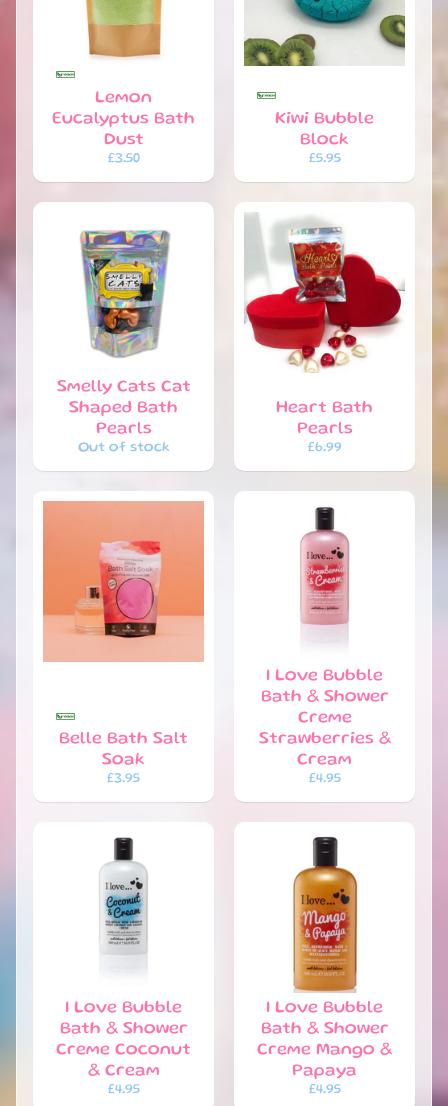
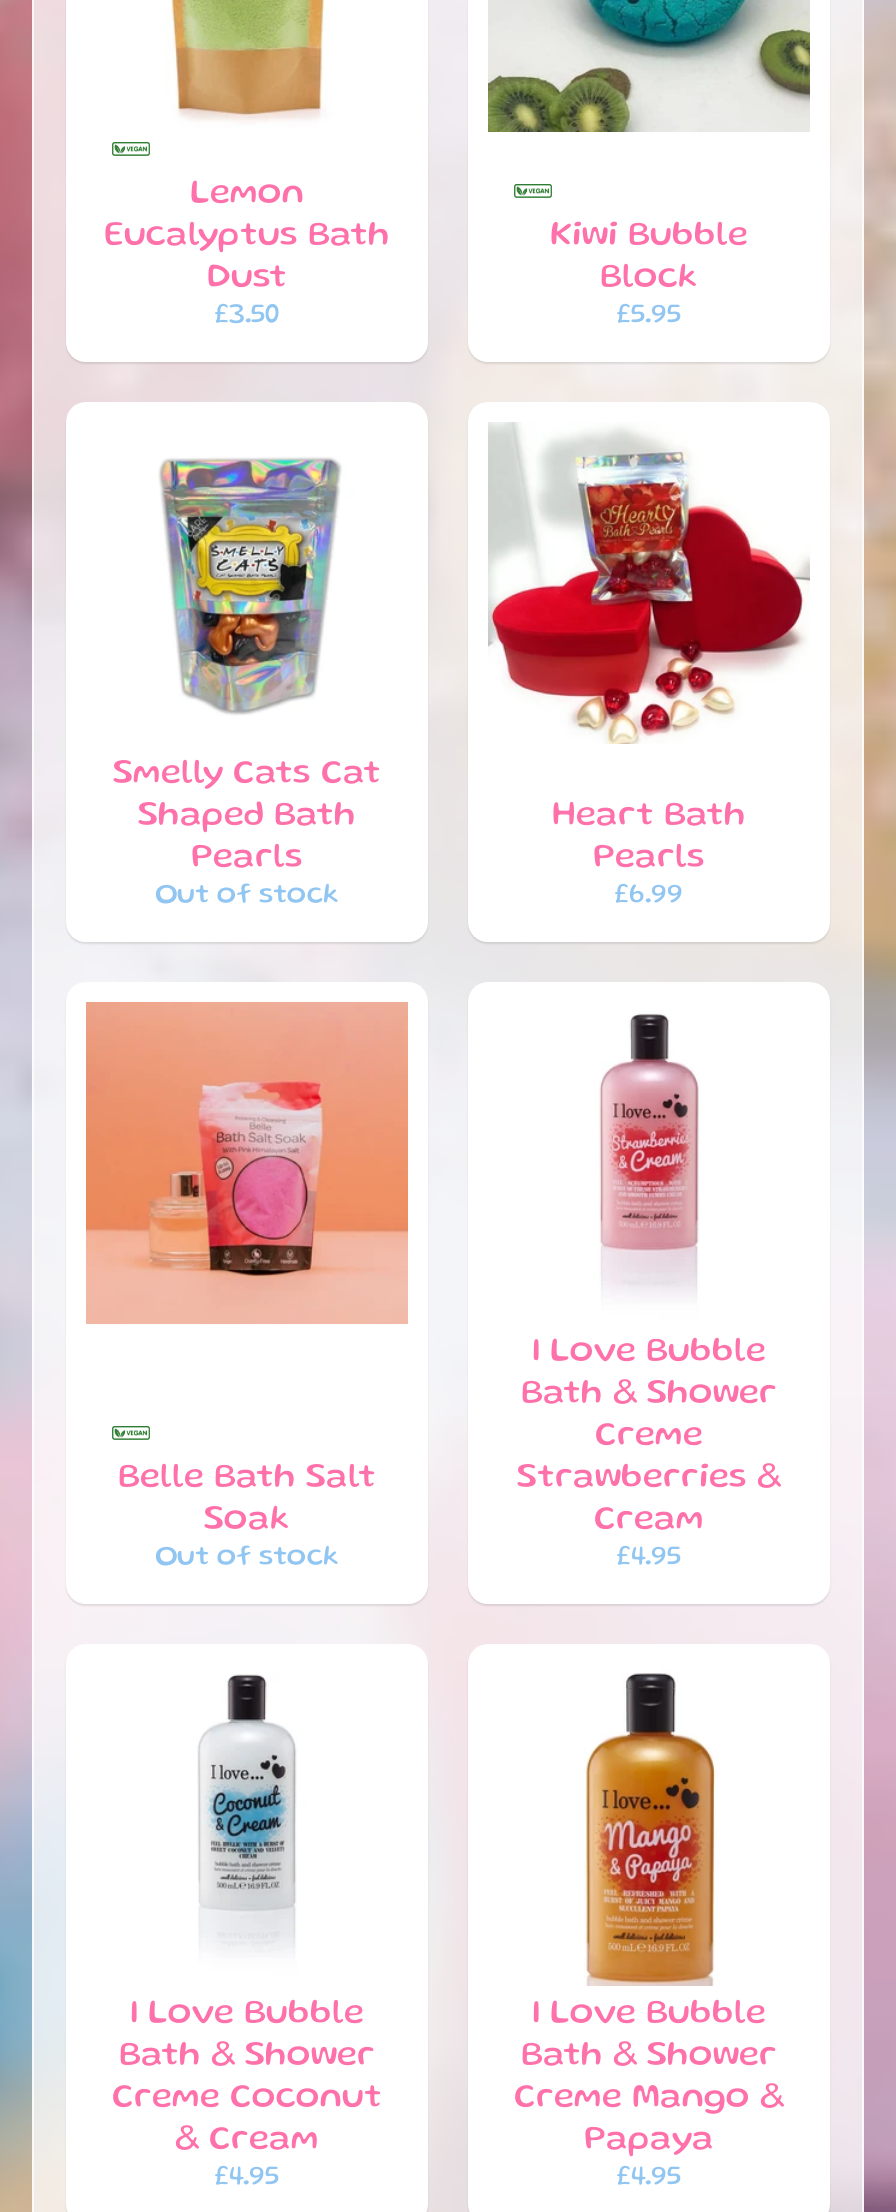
- £3.95
+ Out of stock
